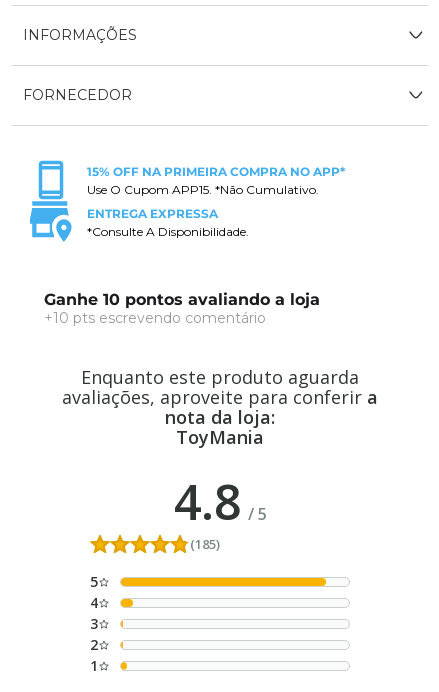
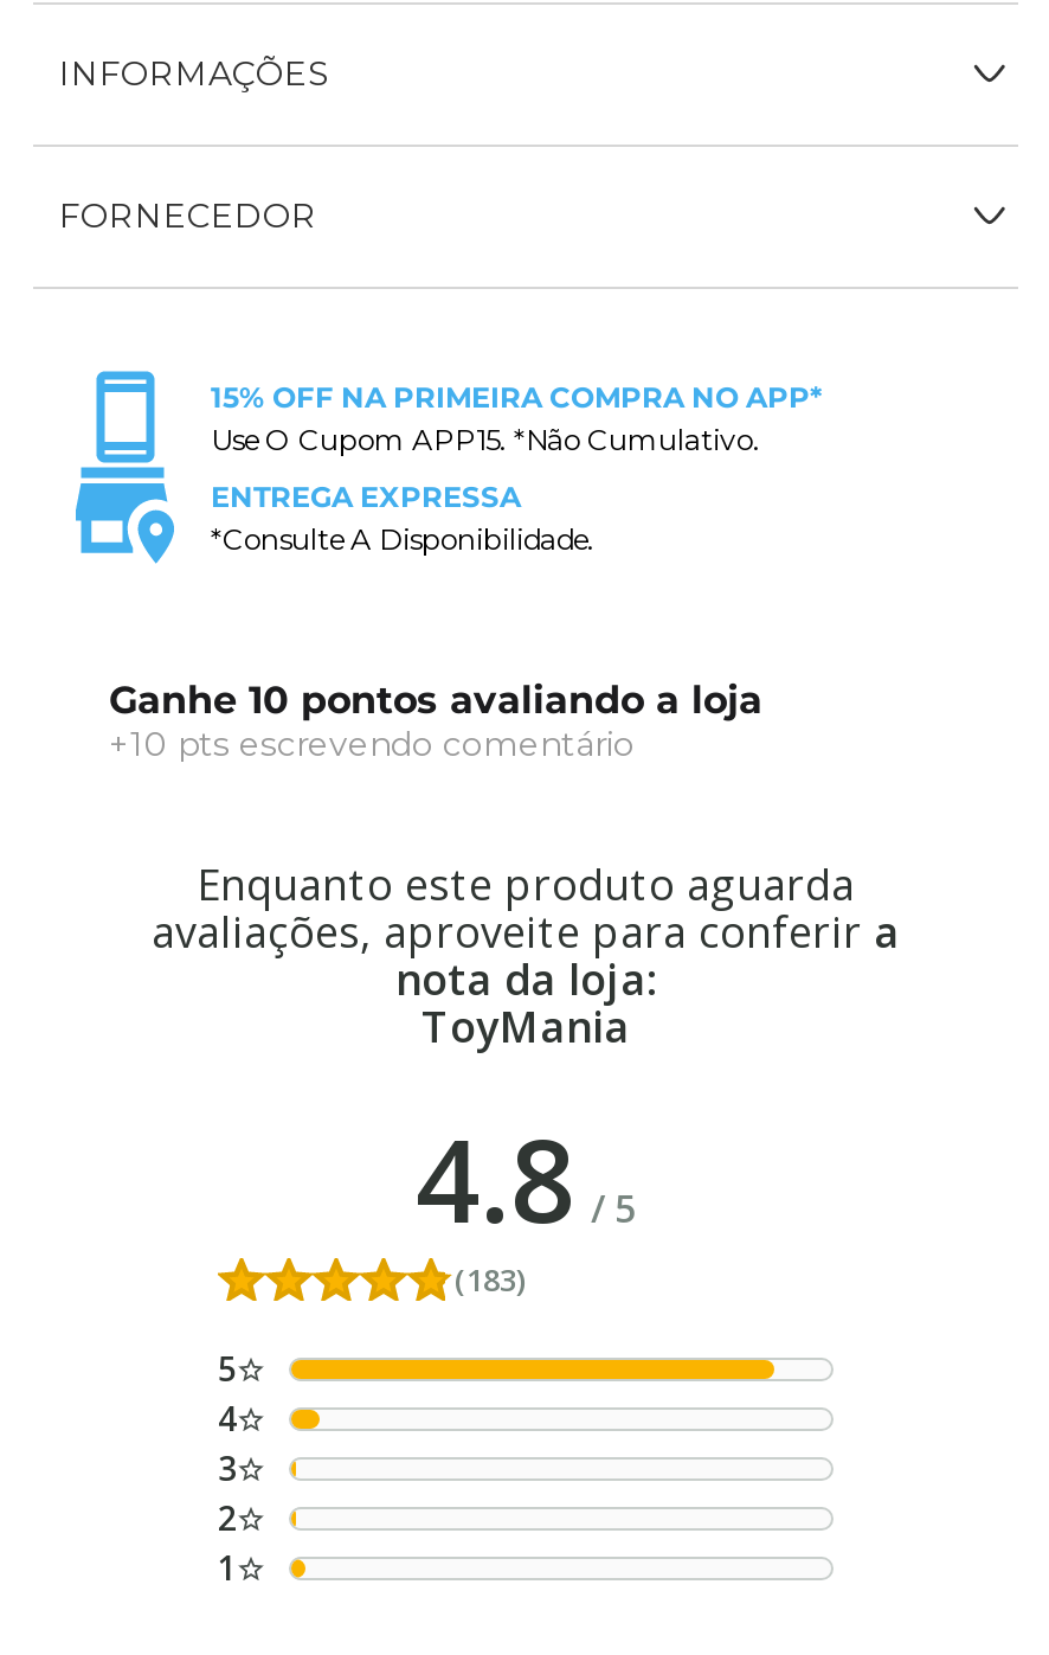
- (185)
+ (183)
